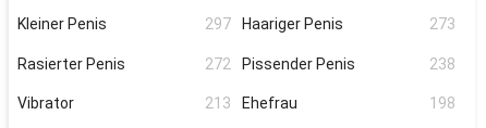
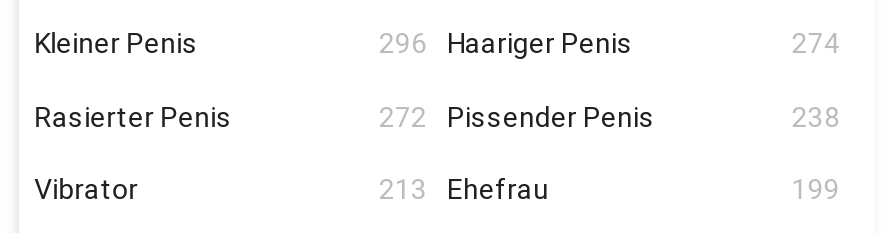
- 297 Haariger Penis
+ 296 Haariger Penis

- 273
+ 274

- 198
+ 199
